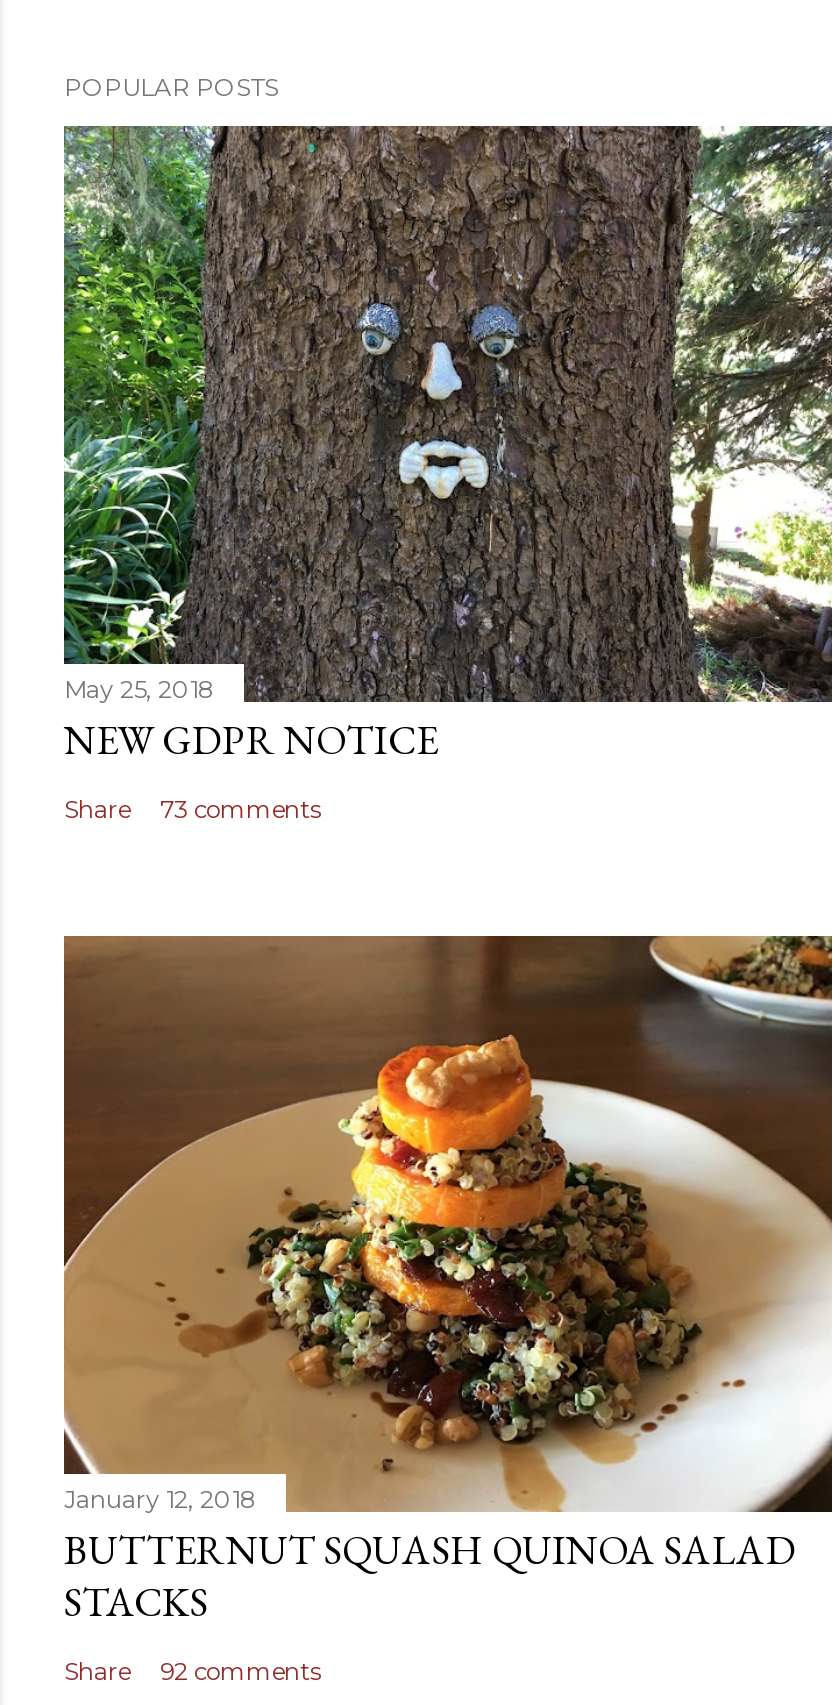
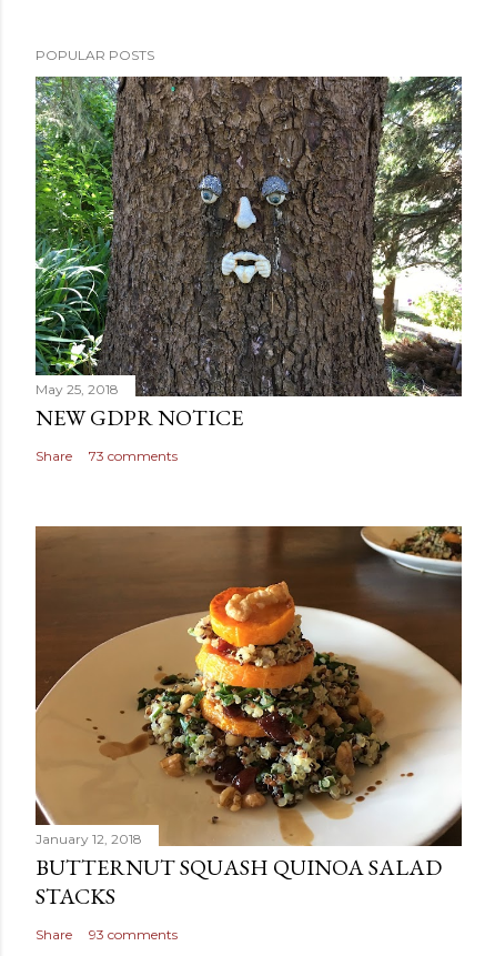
- Share 92 comments
+ Share 93 comments
